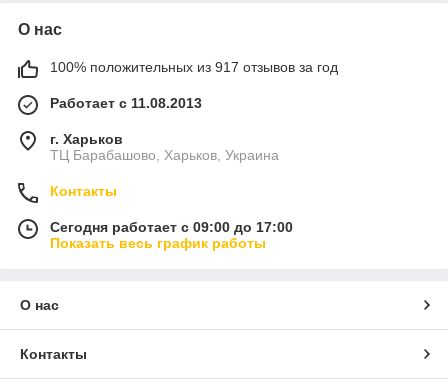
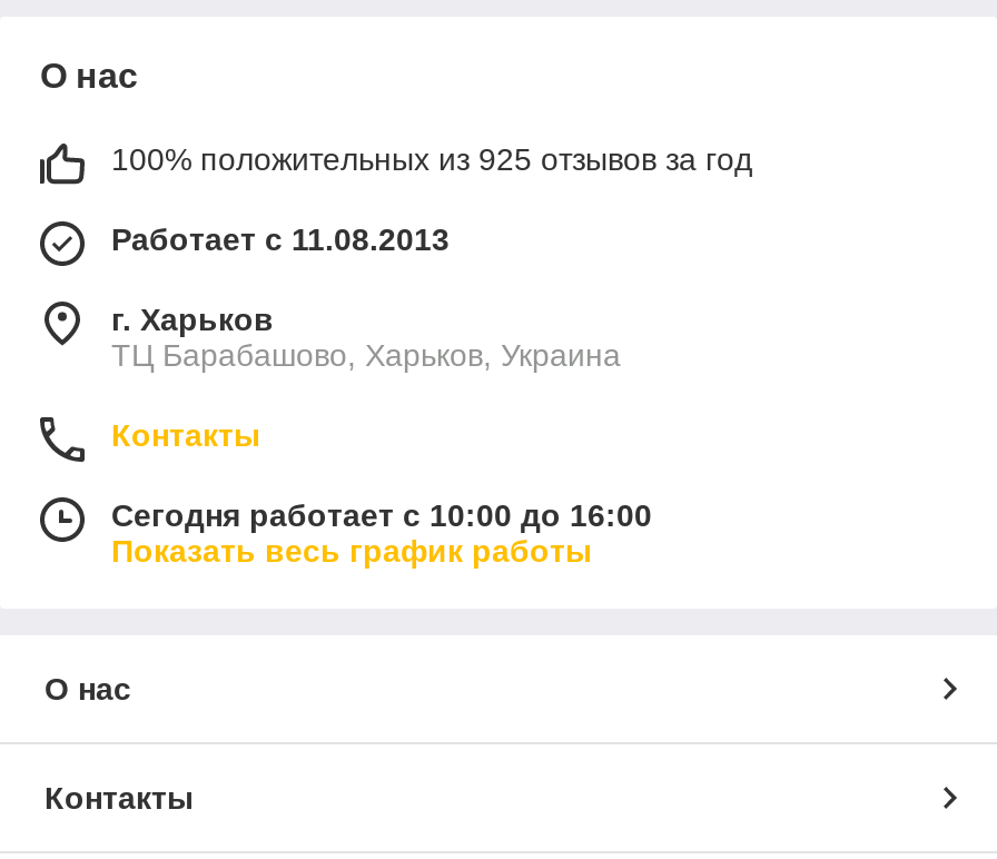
- 100% положительных из 917 отзывов за год
+ 100% положительных из 925 отзывов за год

- Сегодня работает с 09:00 до 17:00
+ Сегодня работает с 10:00 до 16:00
